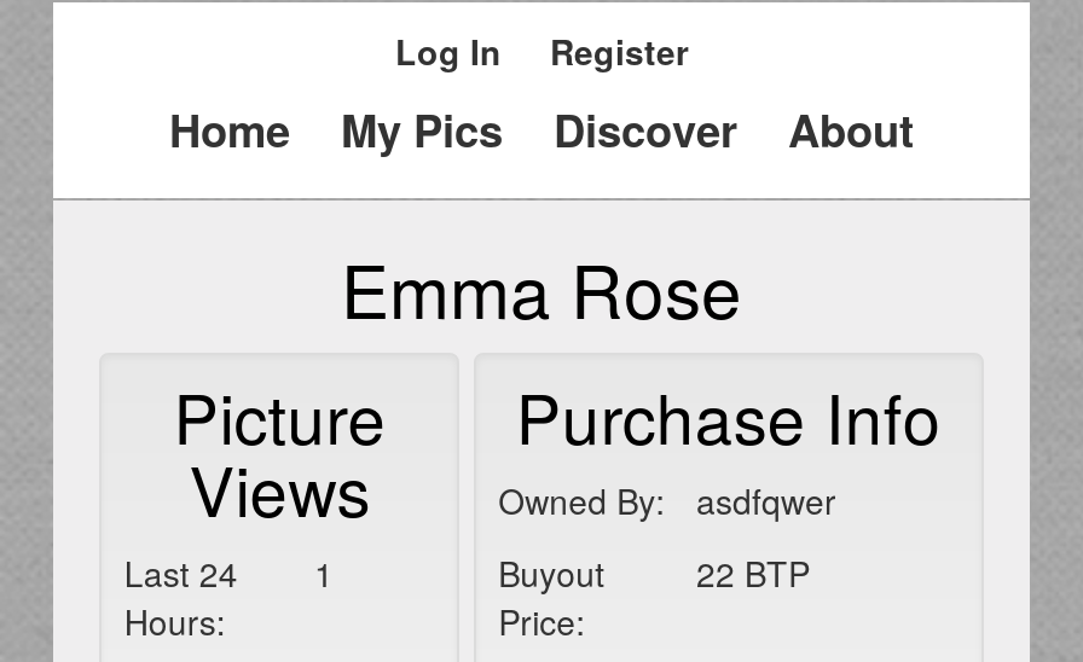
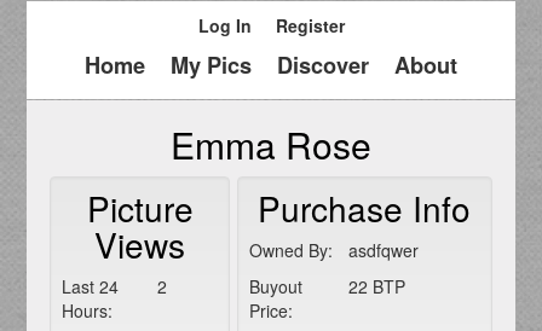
- Last 24 1
+ Last 24 2
